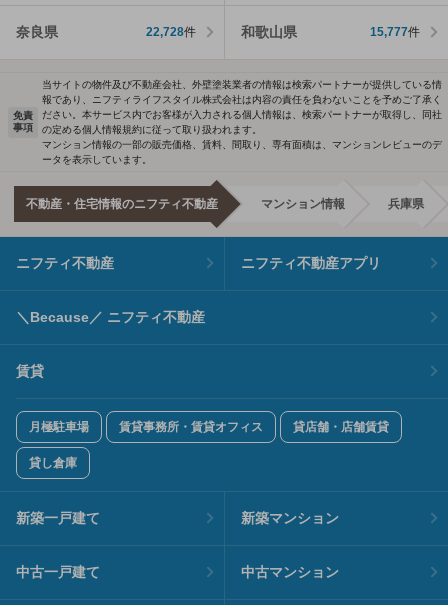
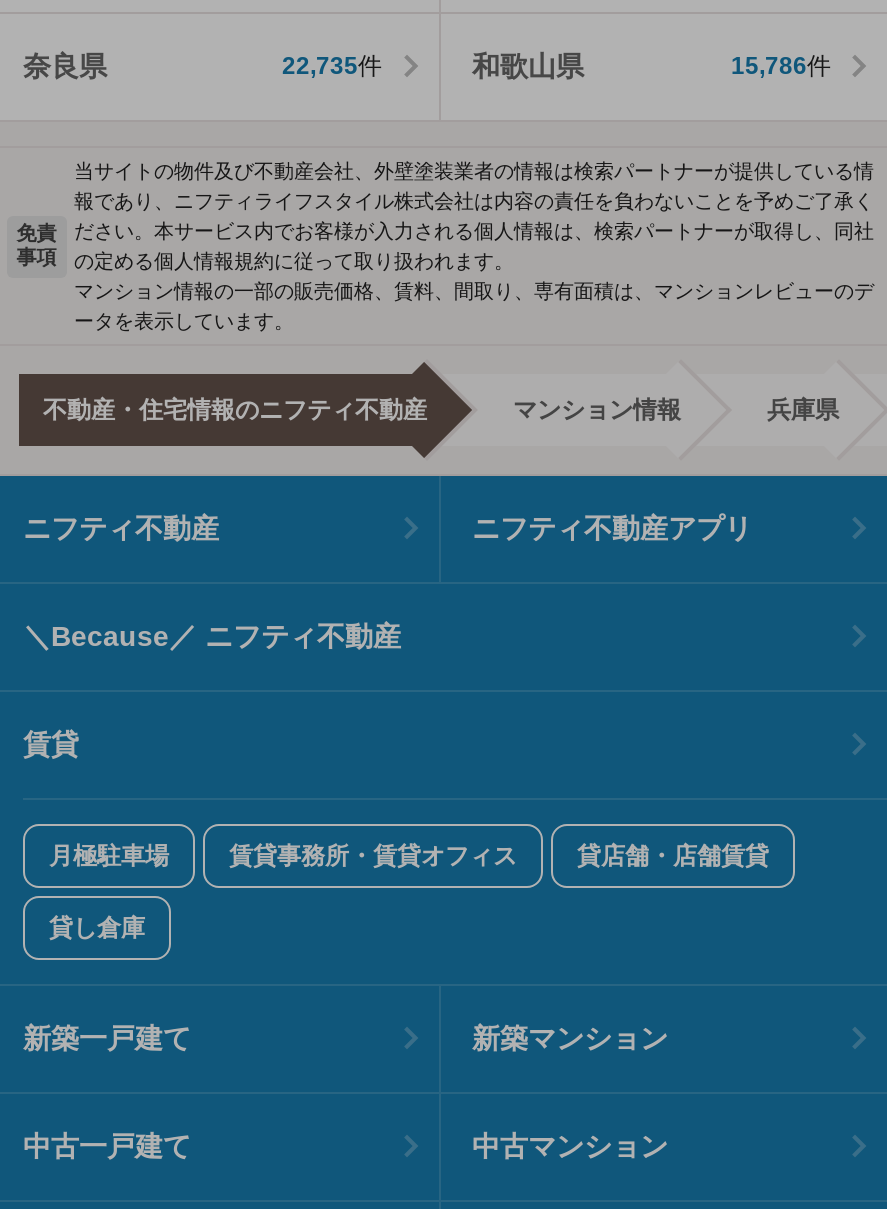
- 22,728件
+ 22,735件

- 15,777件
+ 15,786件
